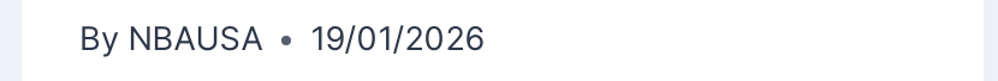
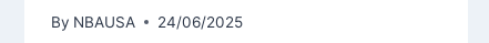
- By NBAUSA 19/01/2026
+ By NBAUSA 24/06/2025
